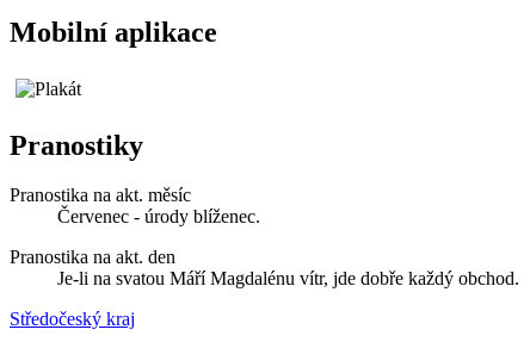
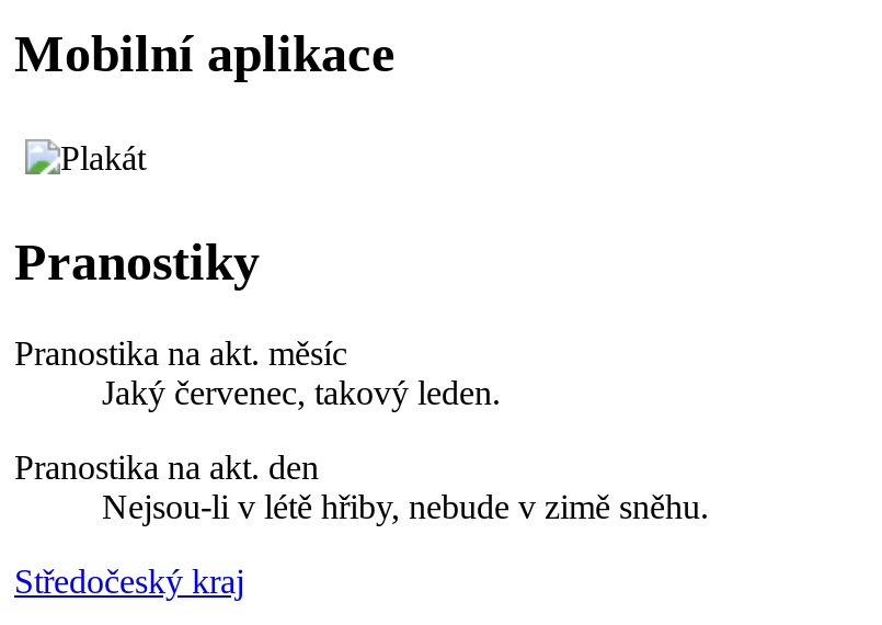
- Červenec - úrody blíženec.
+ Jaký červenec, takový leden.

- Je-li na svatou Máří Magdalénu vítr, jde dobře každý obchod.
+ Nejsou-li v létě hřiby, nebude v zimě sněhu.
